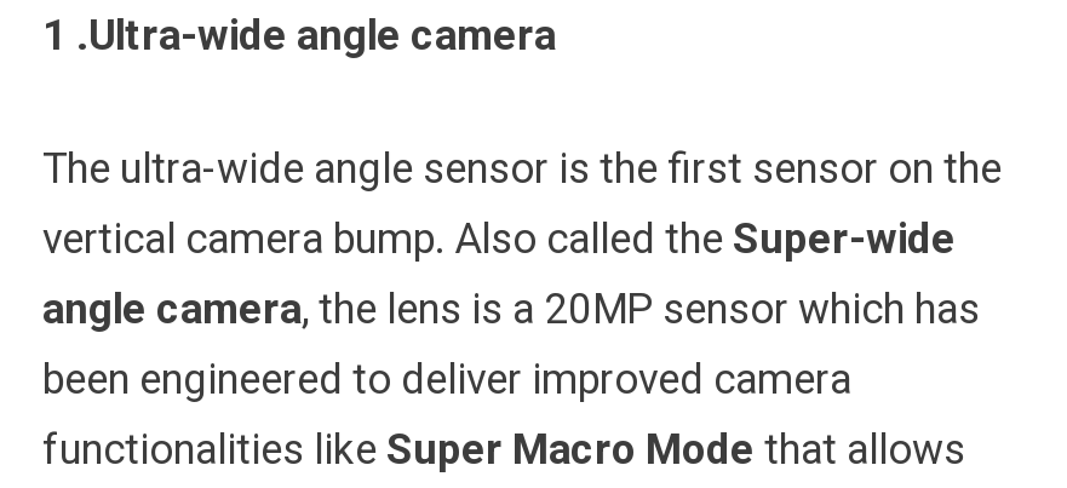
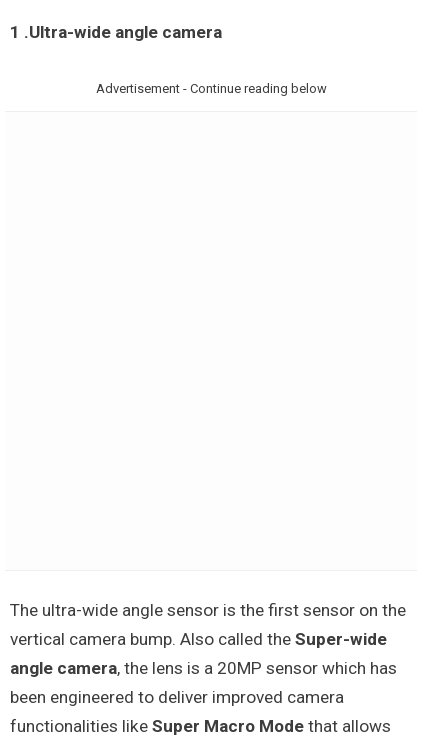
+ Advertisement - Continue reading below
